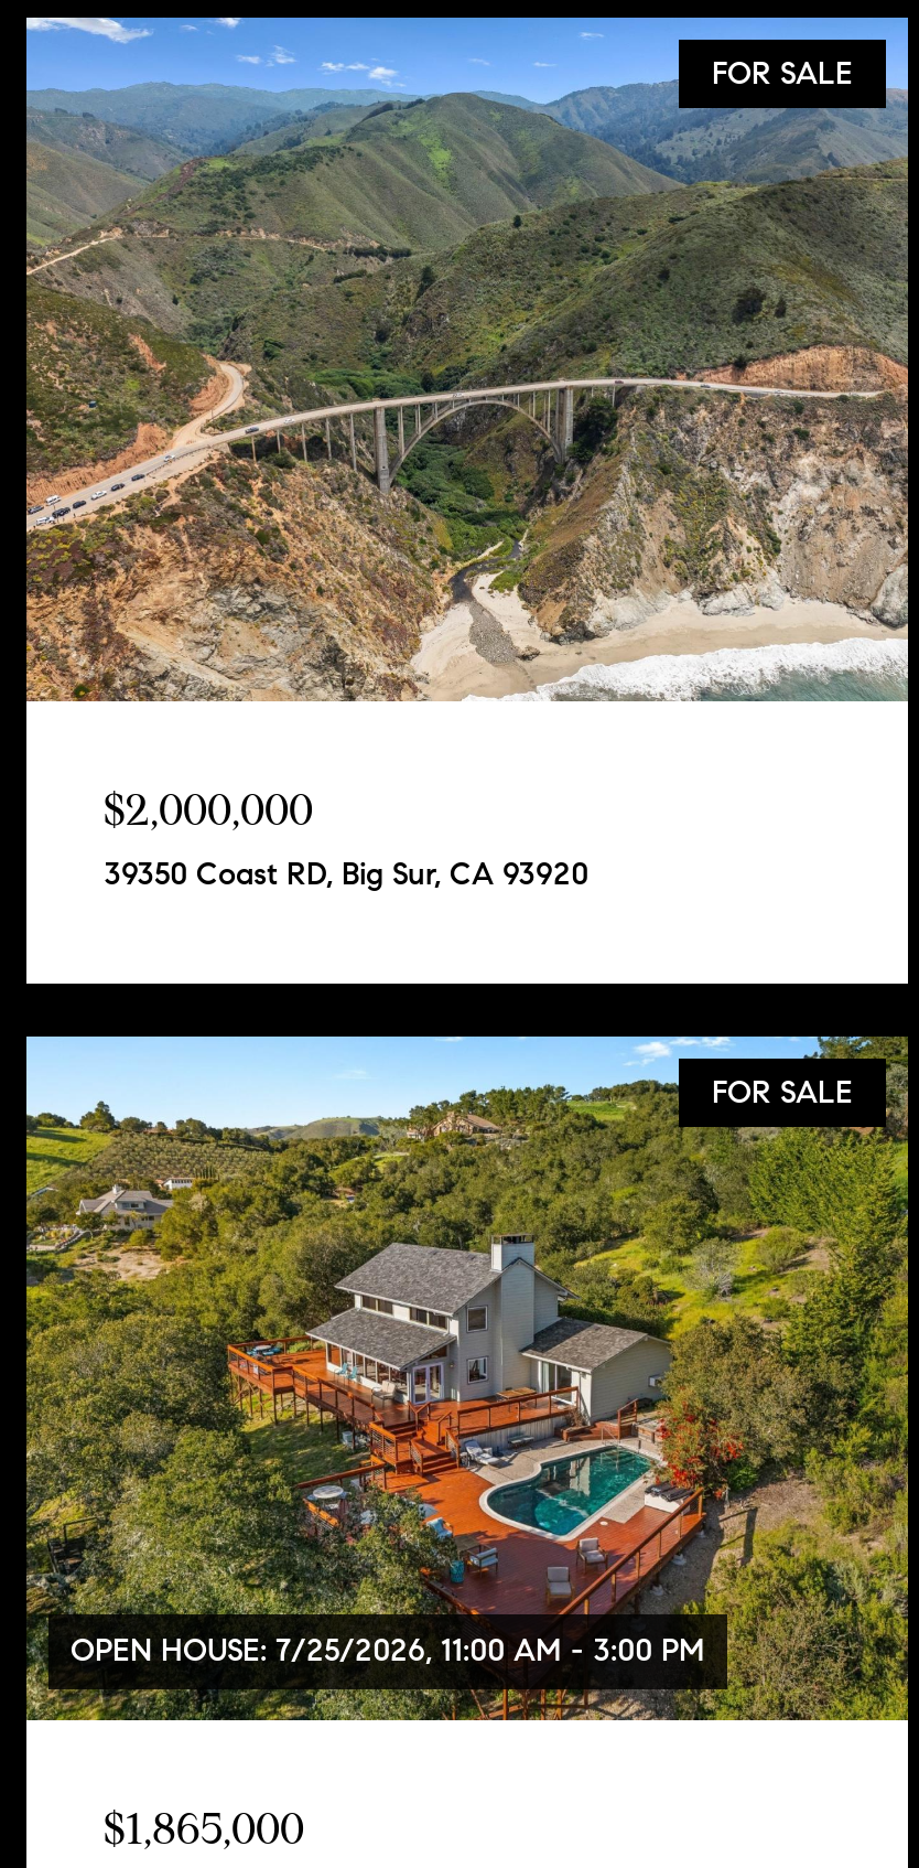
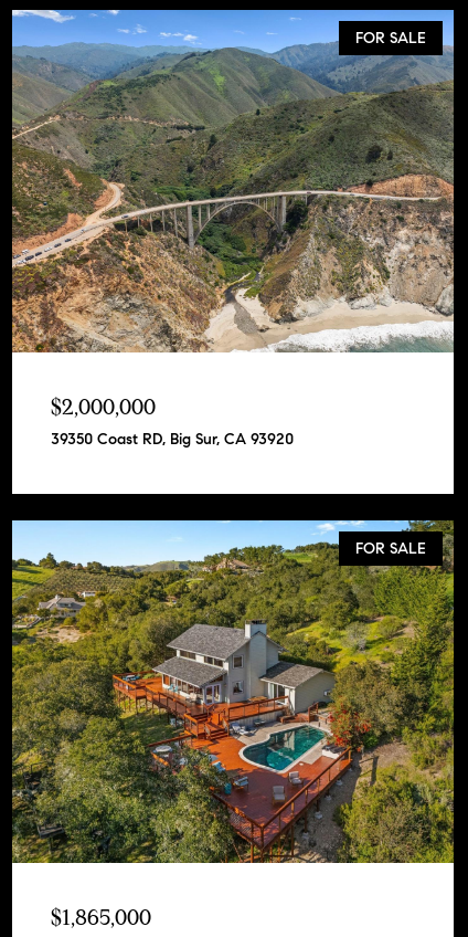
- OPEN HOUSE: 7/25/2026, 11:00 AM - 3:00 PM
